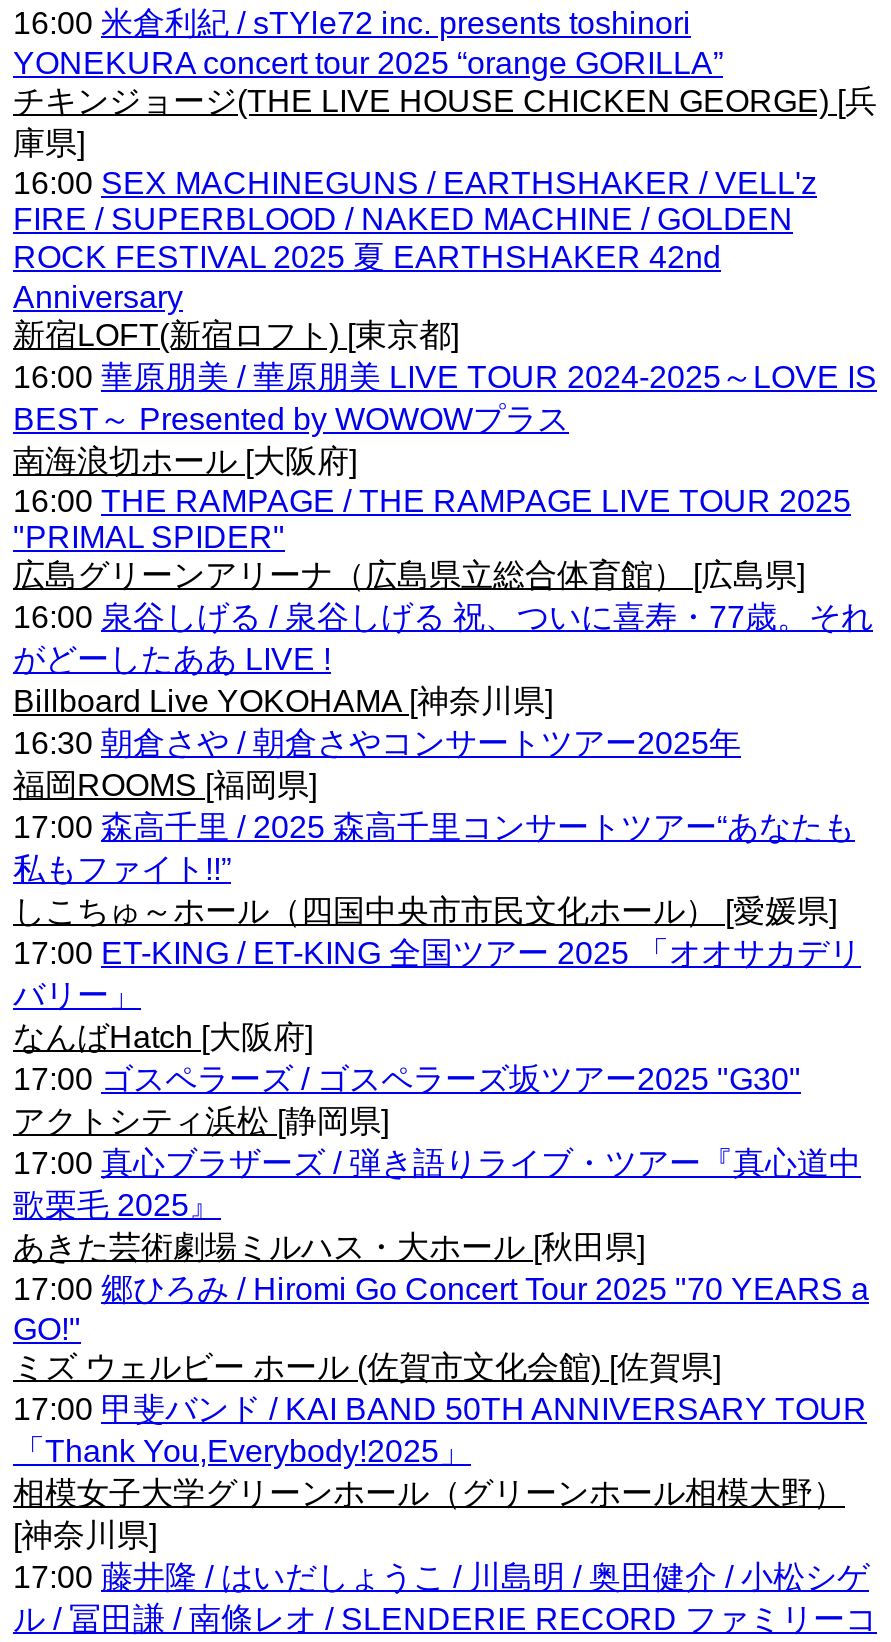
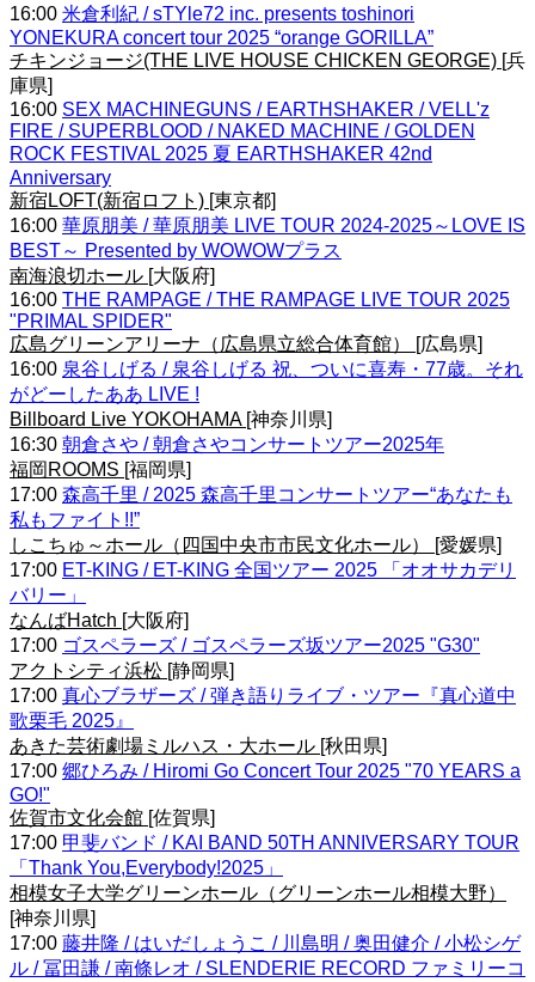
- ミズ ウェルビー ホール (佐賀市文化会館) [佐賀県]
+ 佐賀市文化会館[佐賀県]
